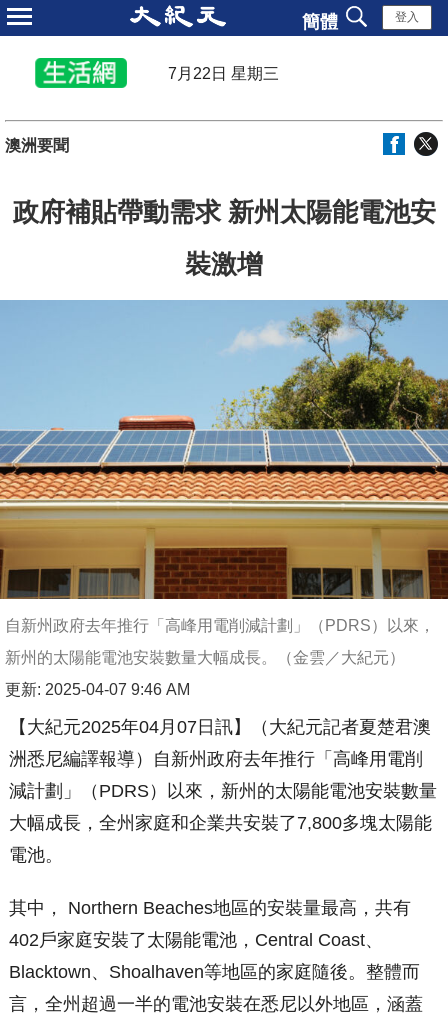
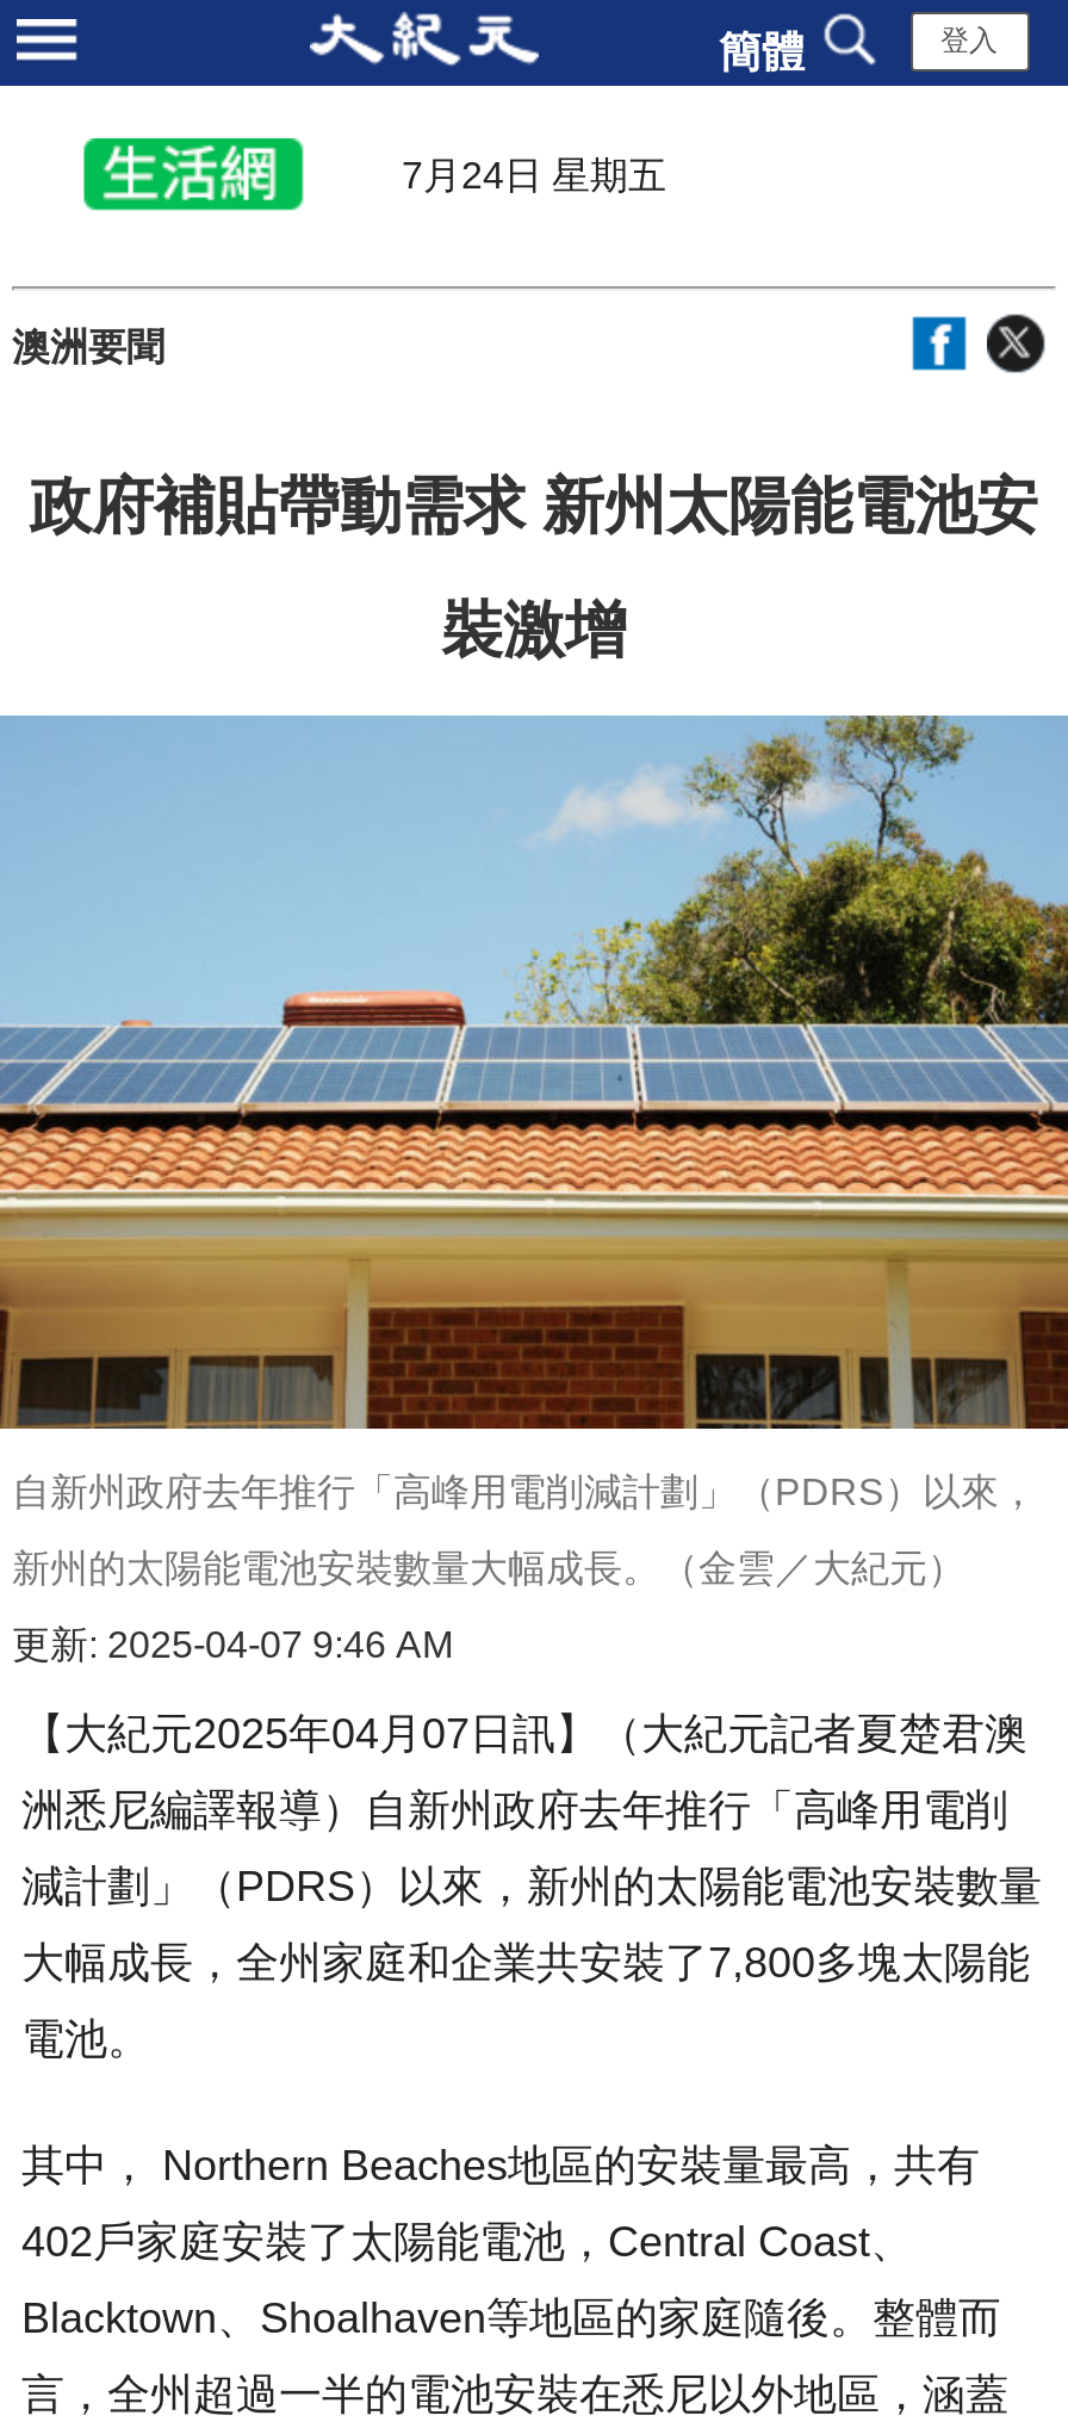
- 7月22日 星期三
+ 7月24日 星期五
